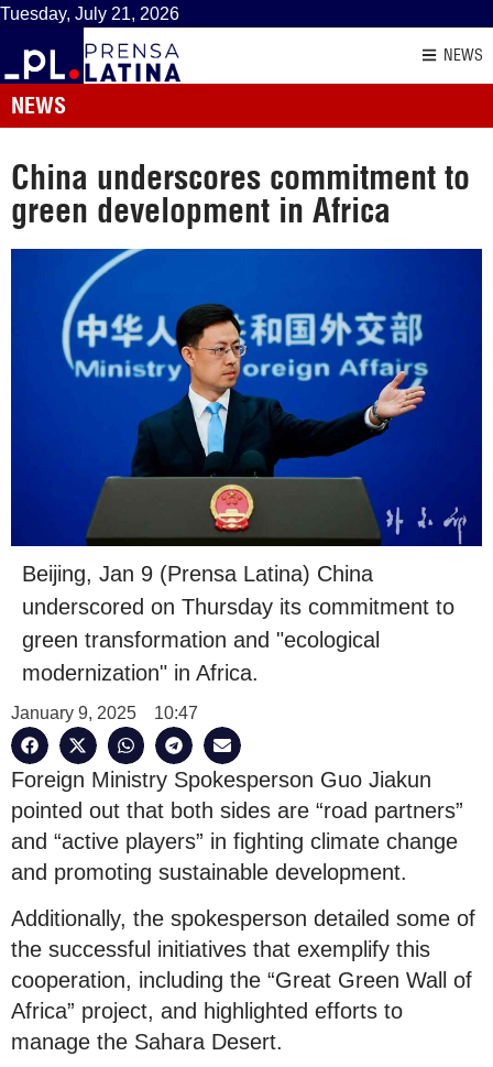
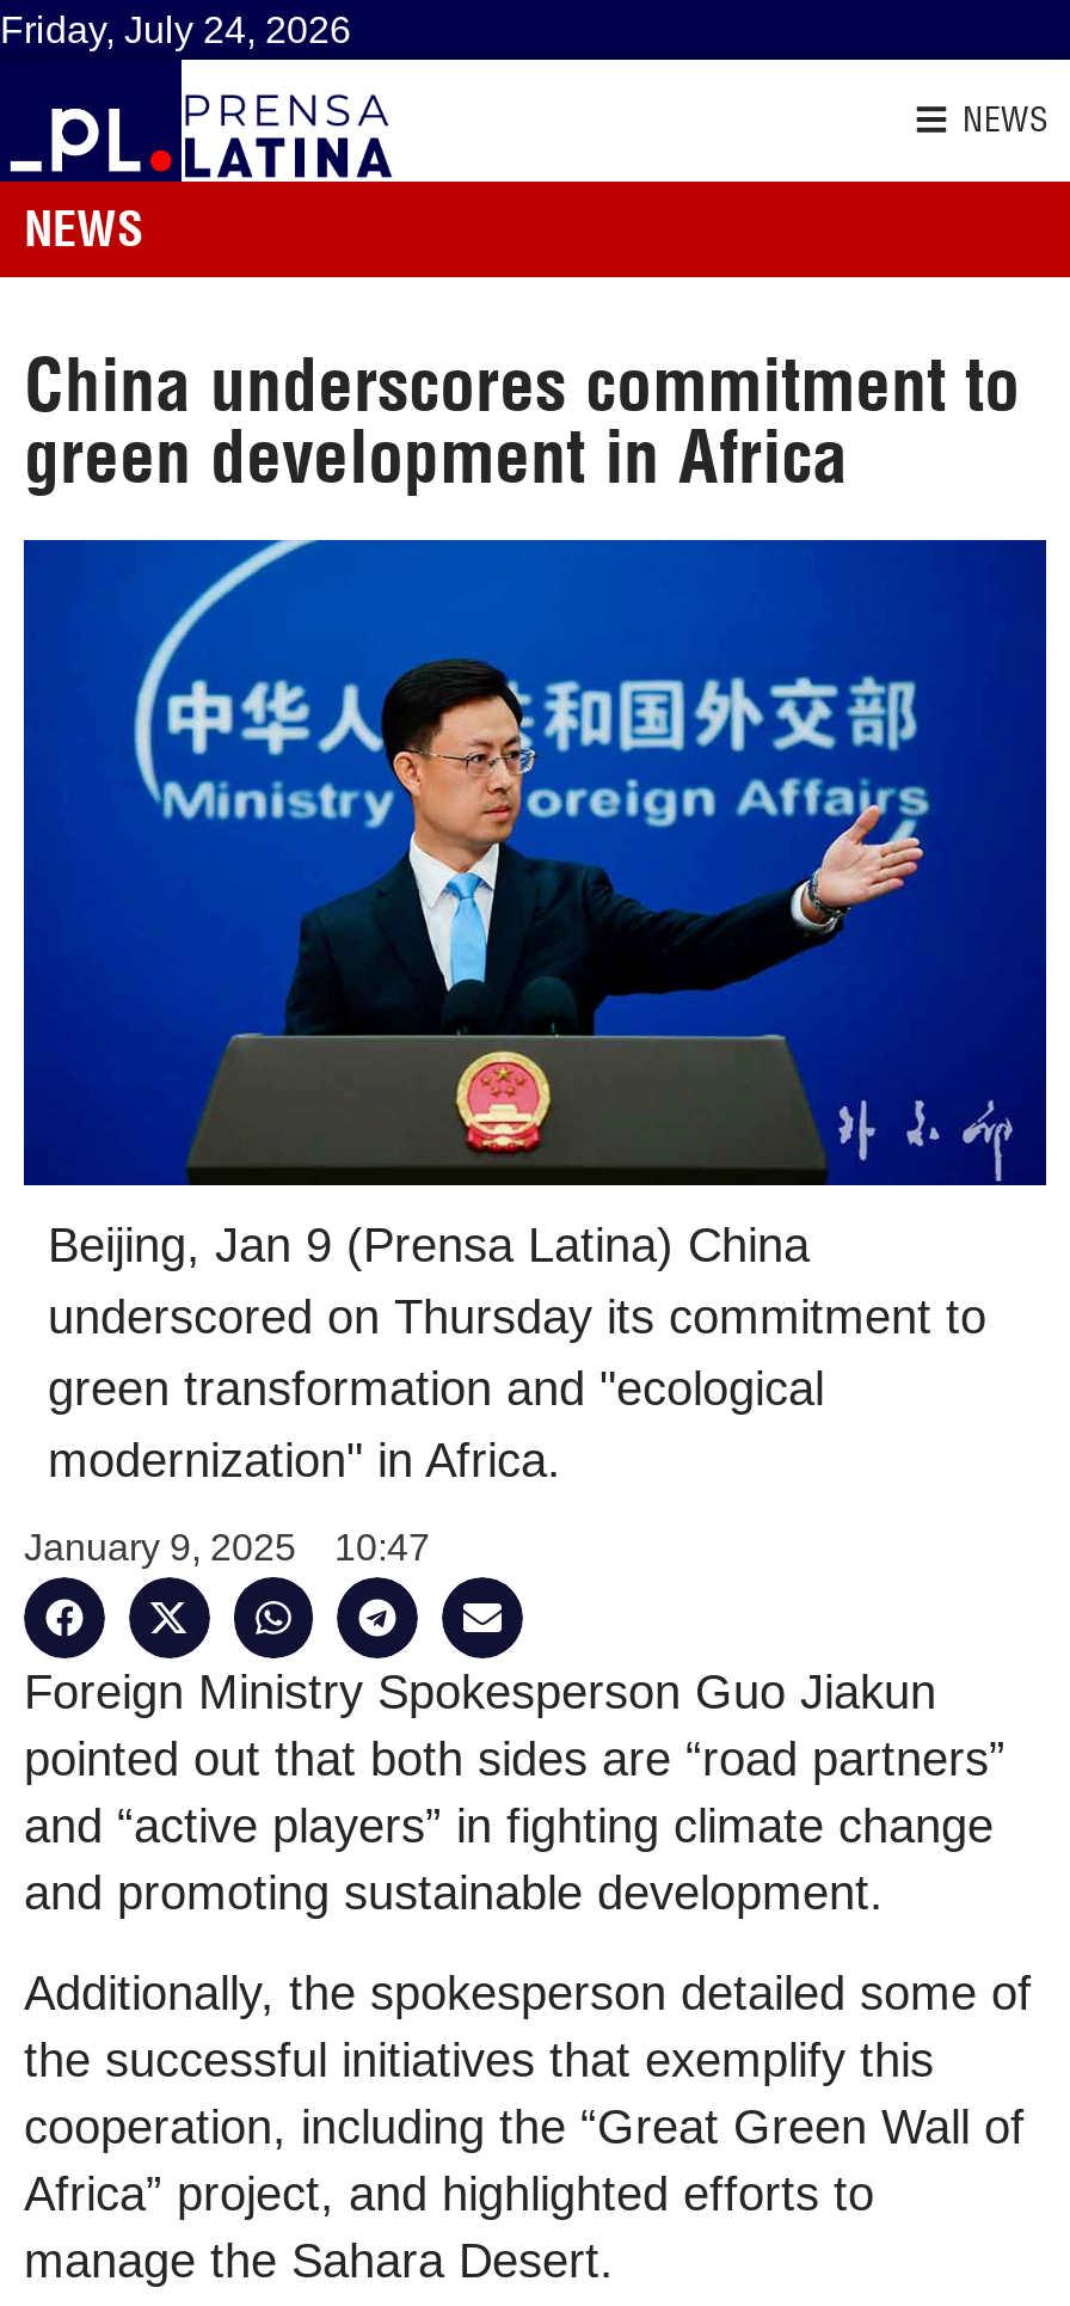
- Tuesday, July 21, 2026
+ Friday, July 24, 2026
